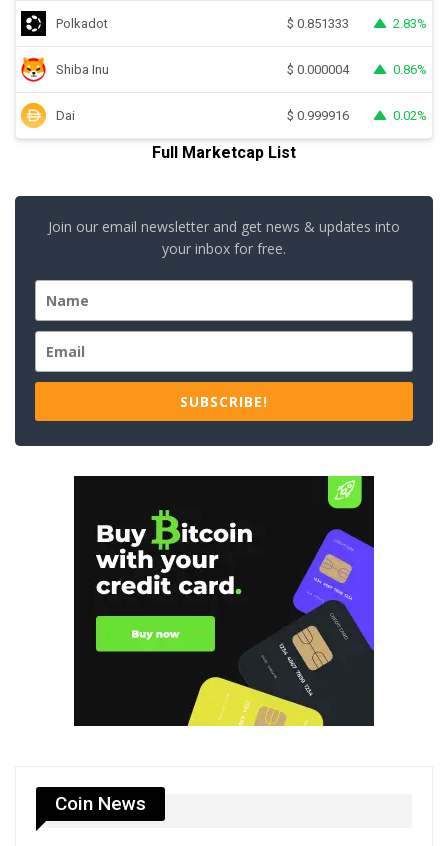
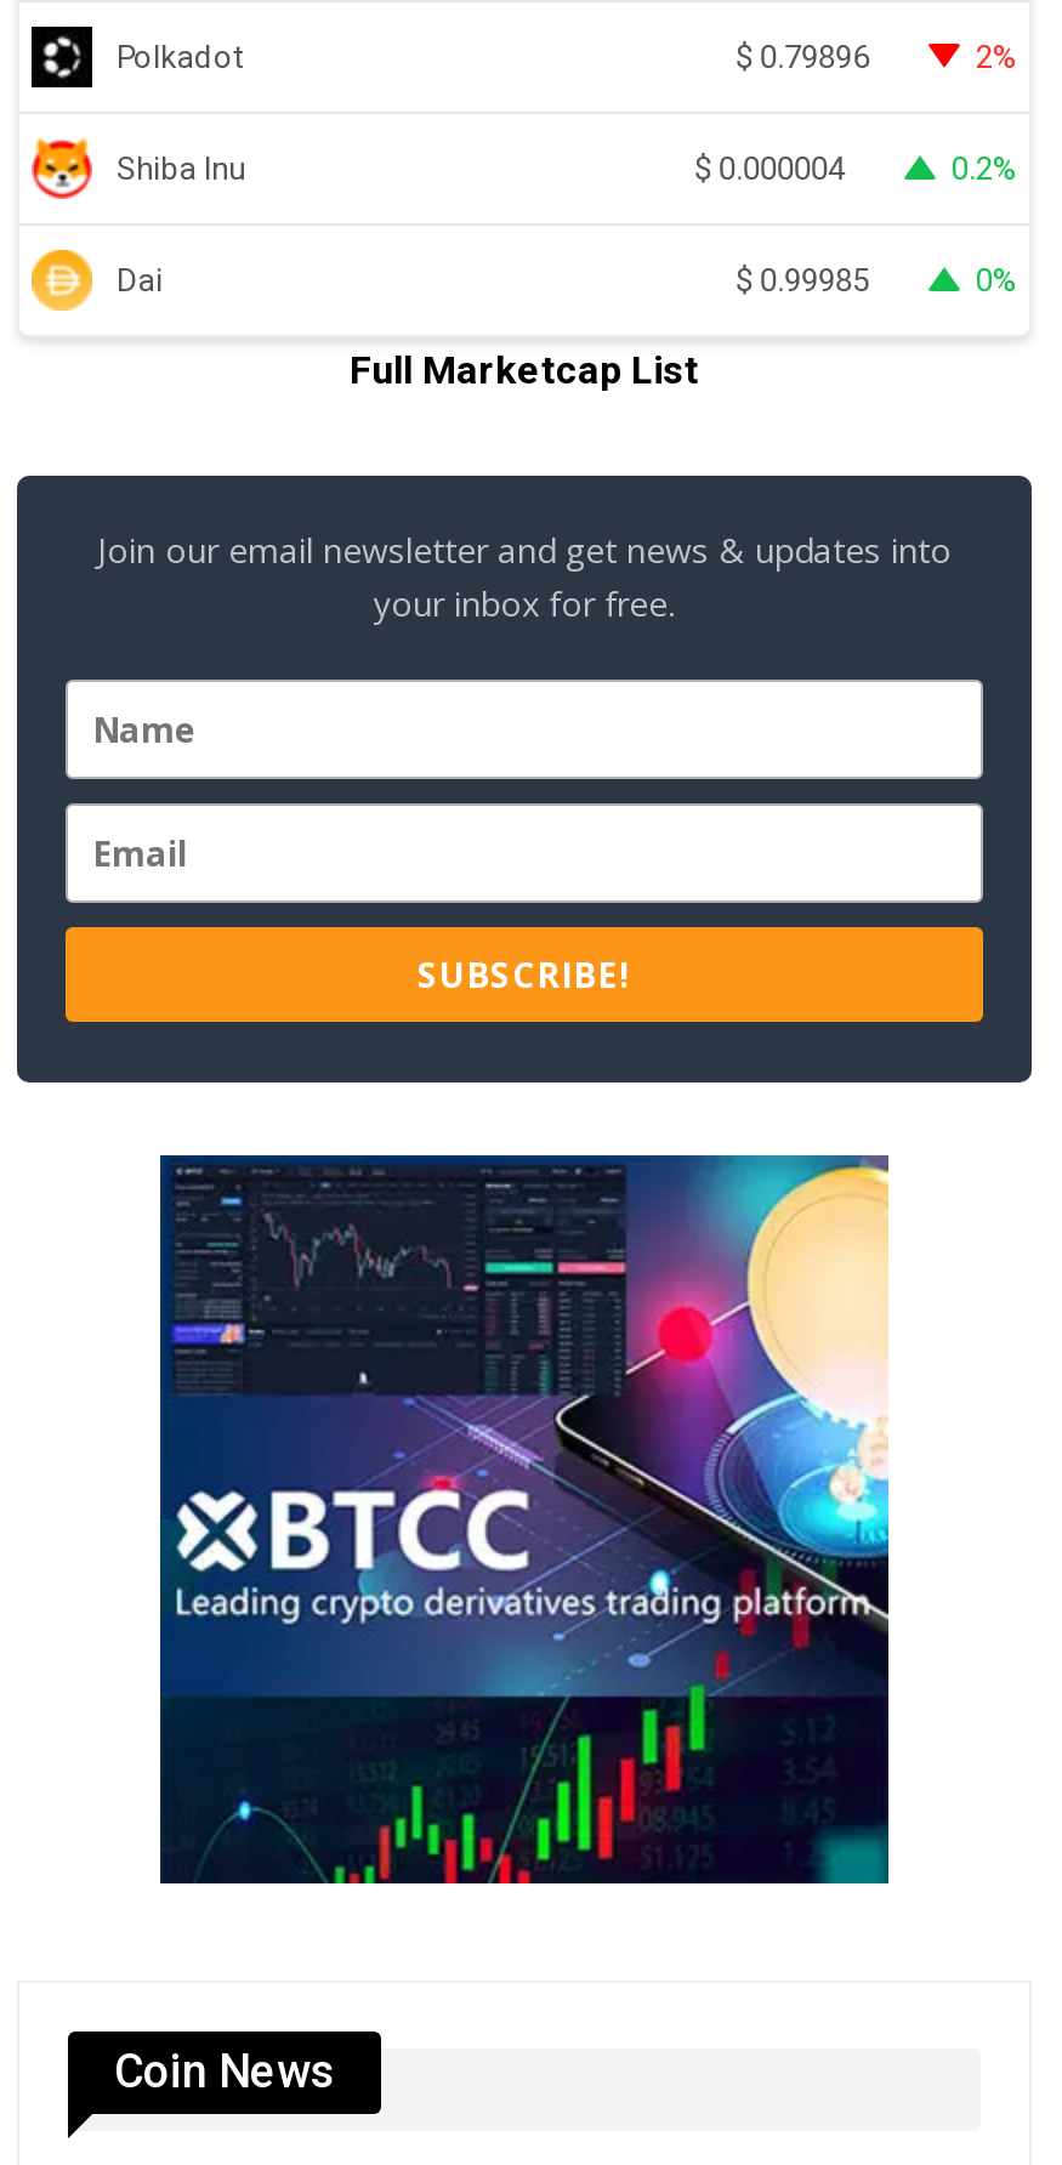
- $ 0.851333
+ $ 0.79896

- 2.83%
+ 2%

- 0.86%
+ 0.2%

- $ 0.999916
+ $ 0.99985

- 0.02%
+ 0%

- [image]
+ [image]
